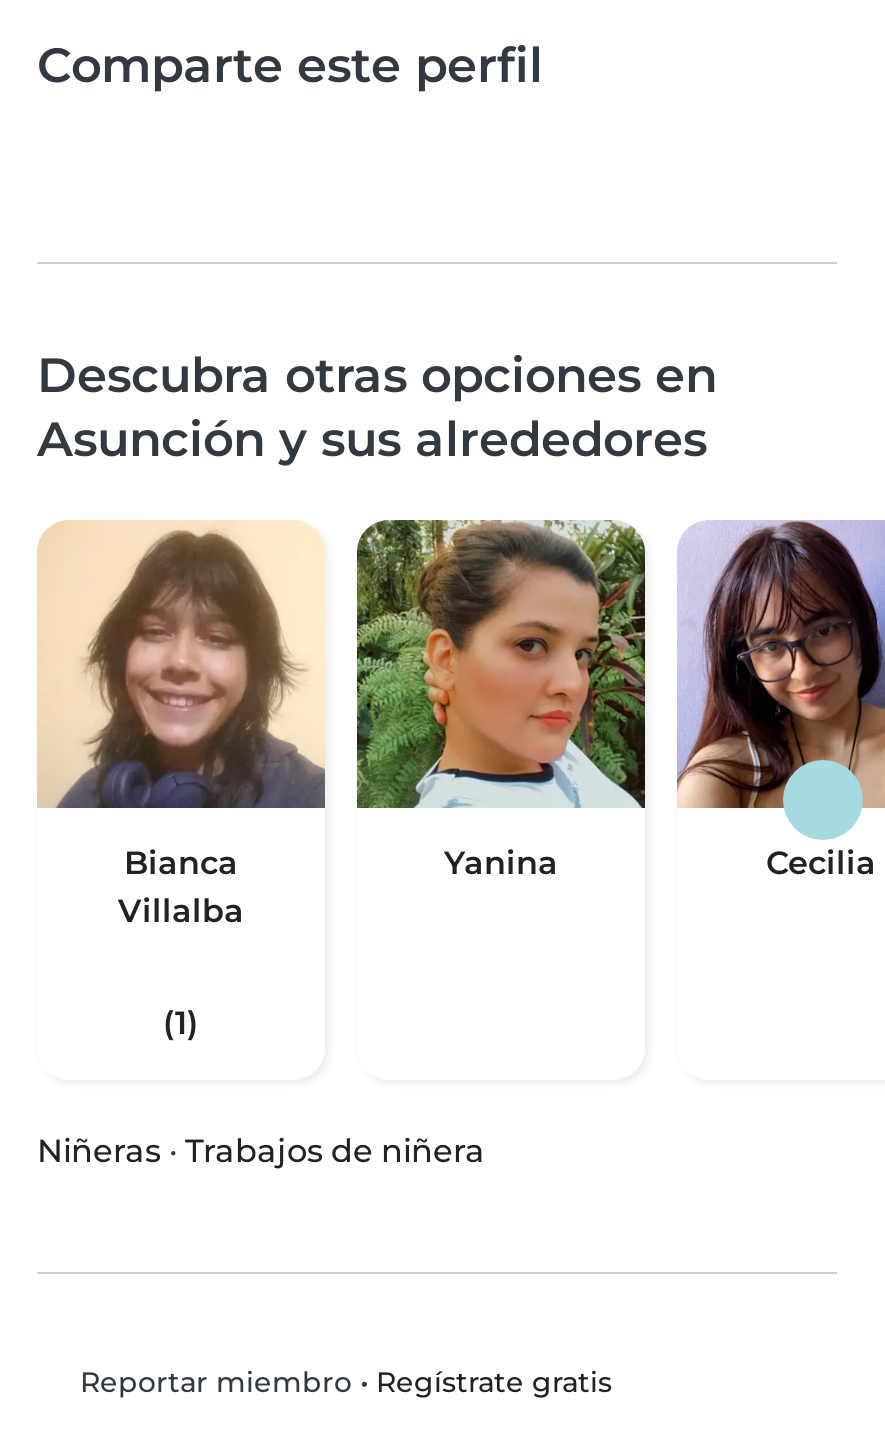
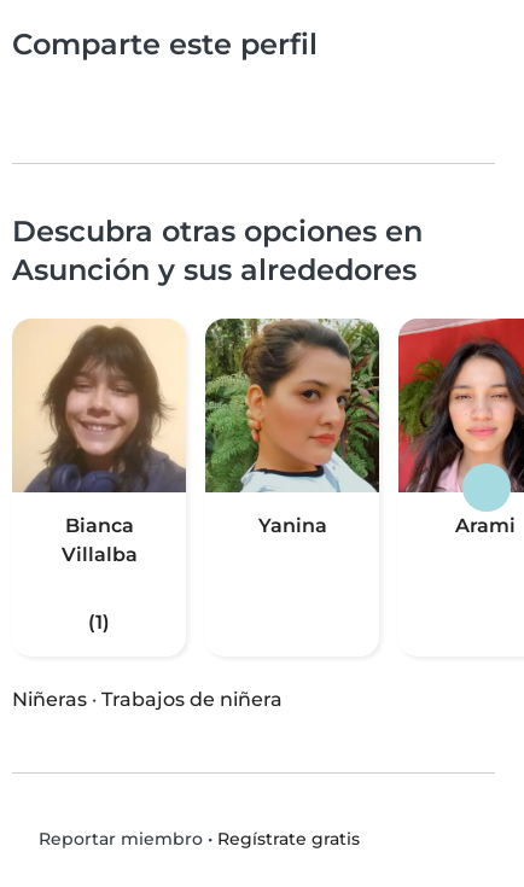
- [image]
- Cecilia
+ [image]
+ Arami
